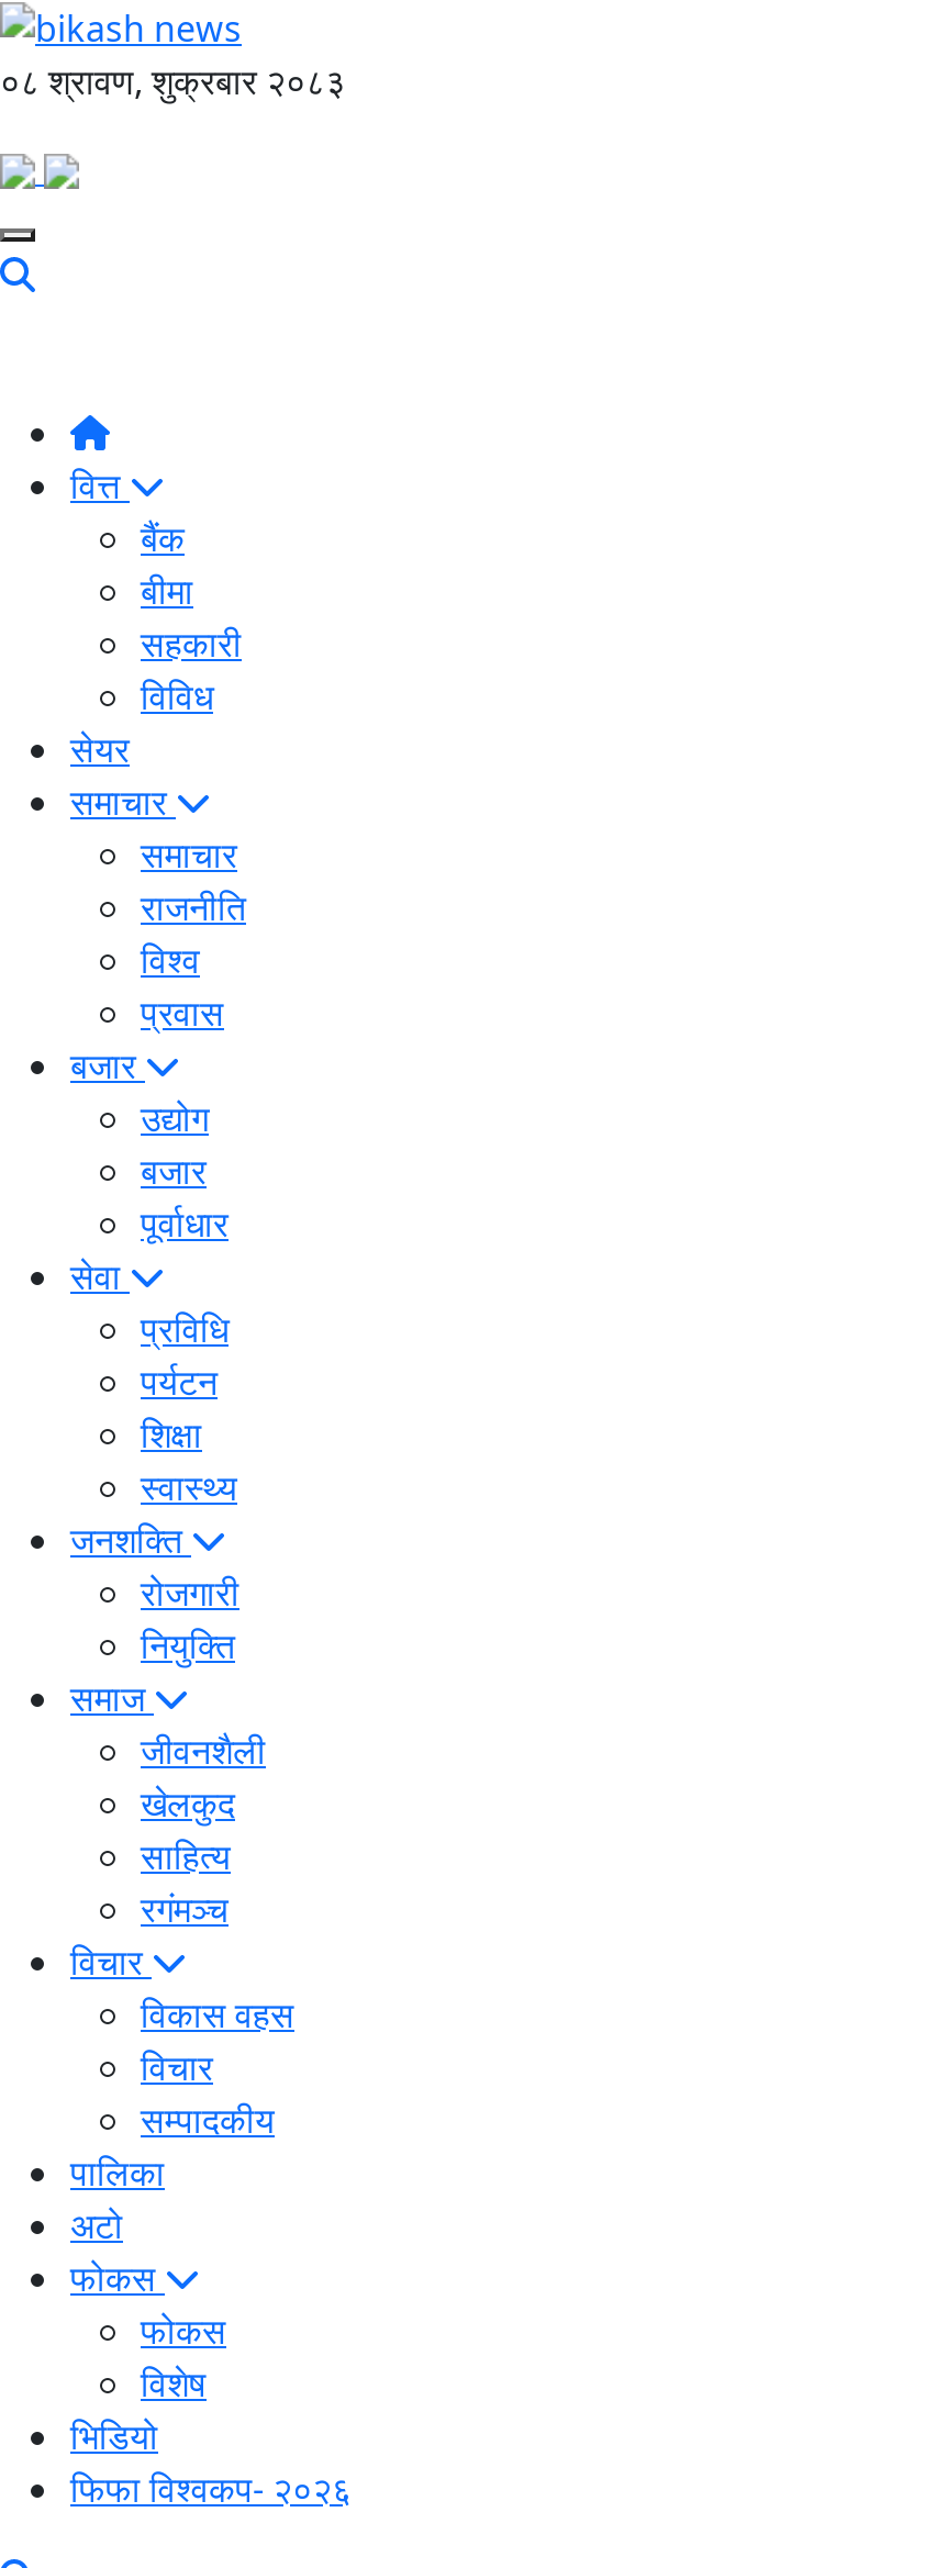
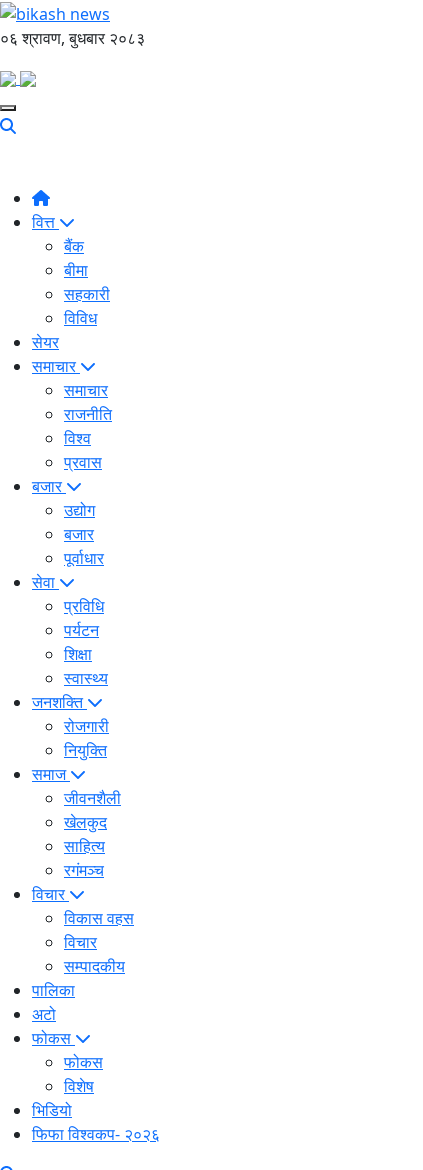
- ०८ श्रावण, शुक्रबार २०८३
+ ०६ श्रावण, बुधबार २०८३
